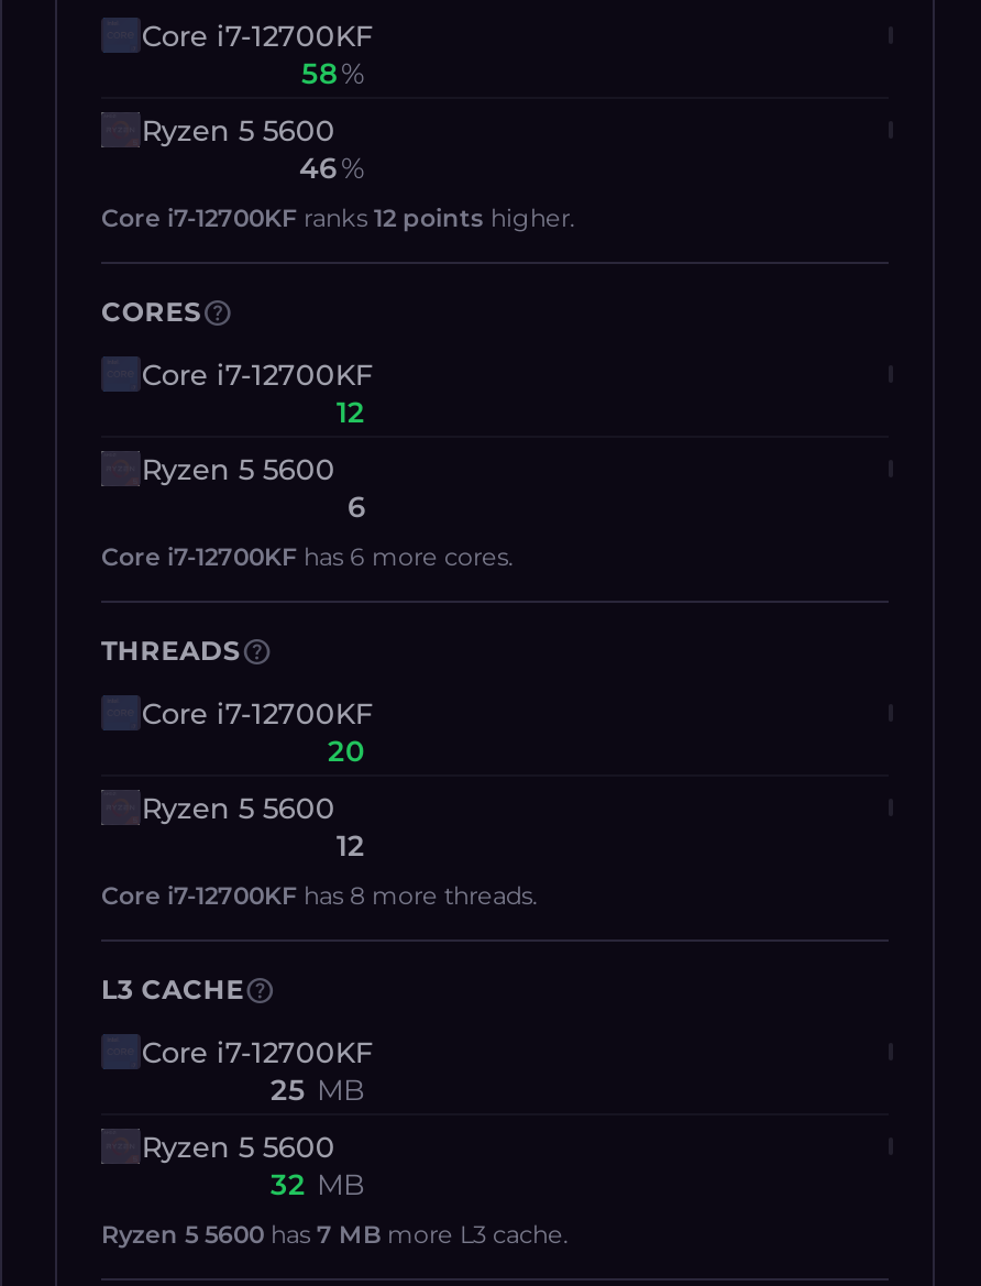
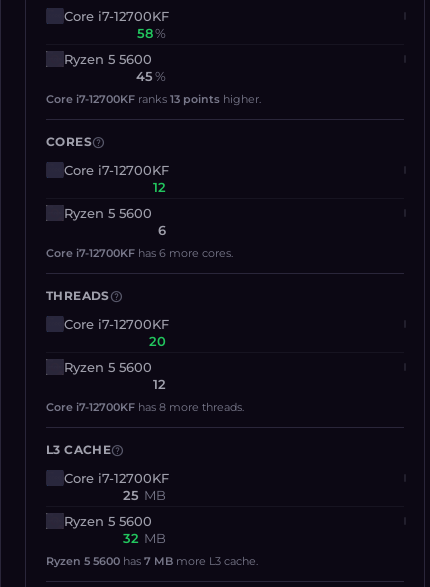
- 46 %
+ 45 %

- Core i7-12700KF ranks 12 points higher.
+ Core i7-12700KF ranks 13 points higher.
